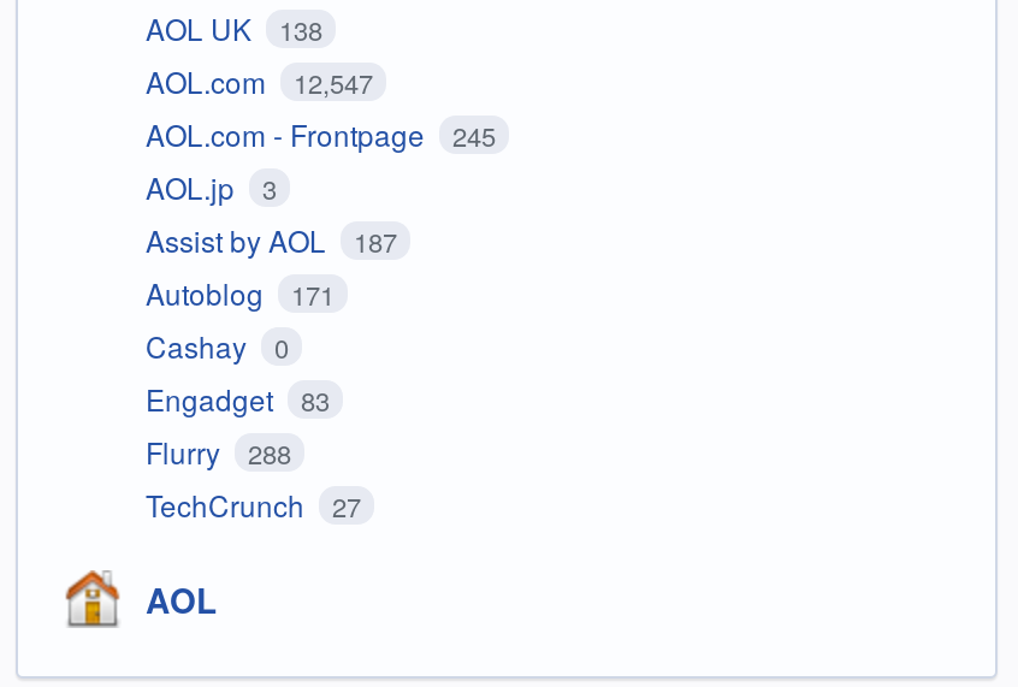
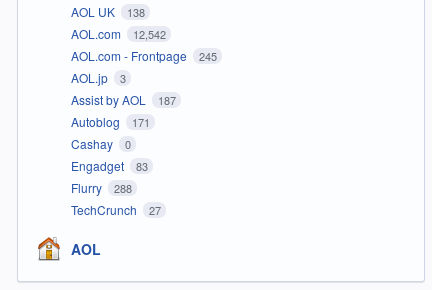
- AOL.com 12,547
+ AOL.com 12,542
